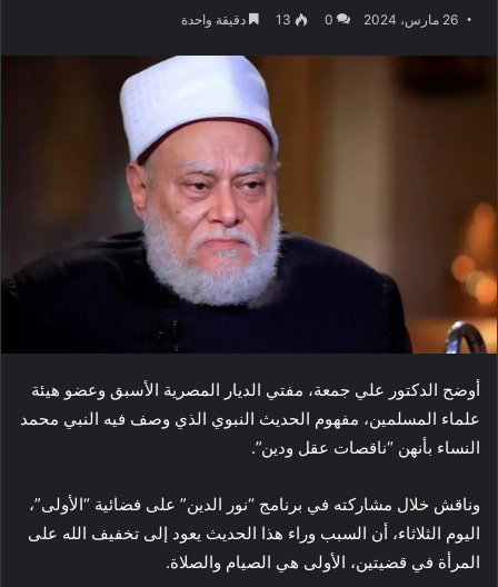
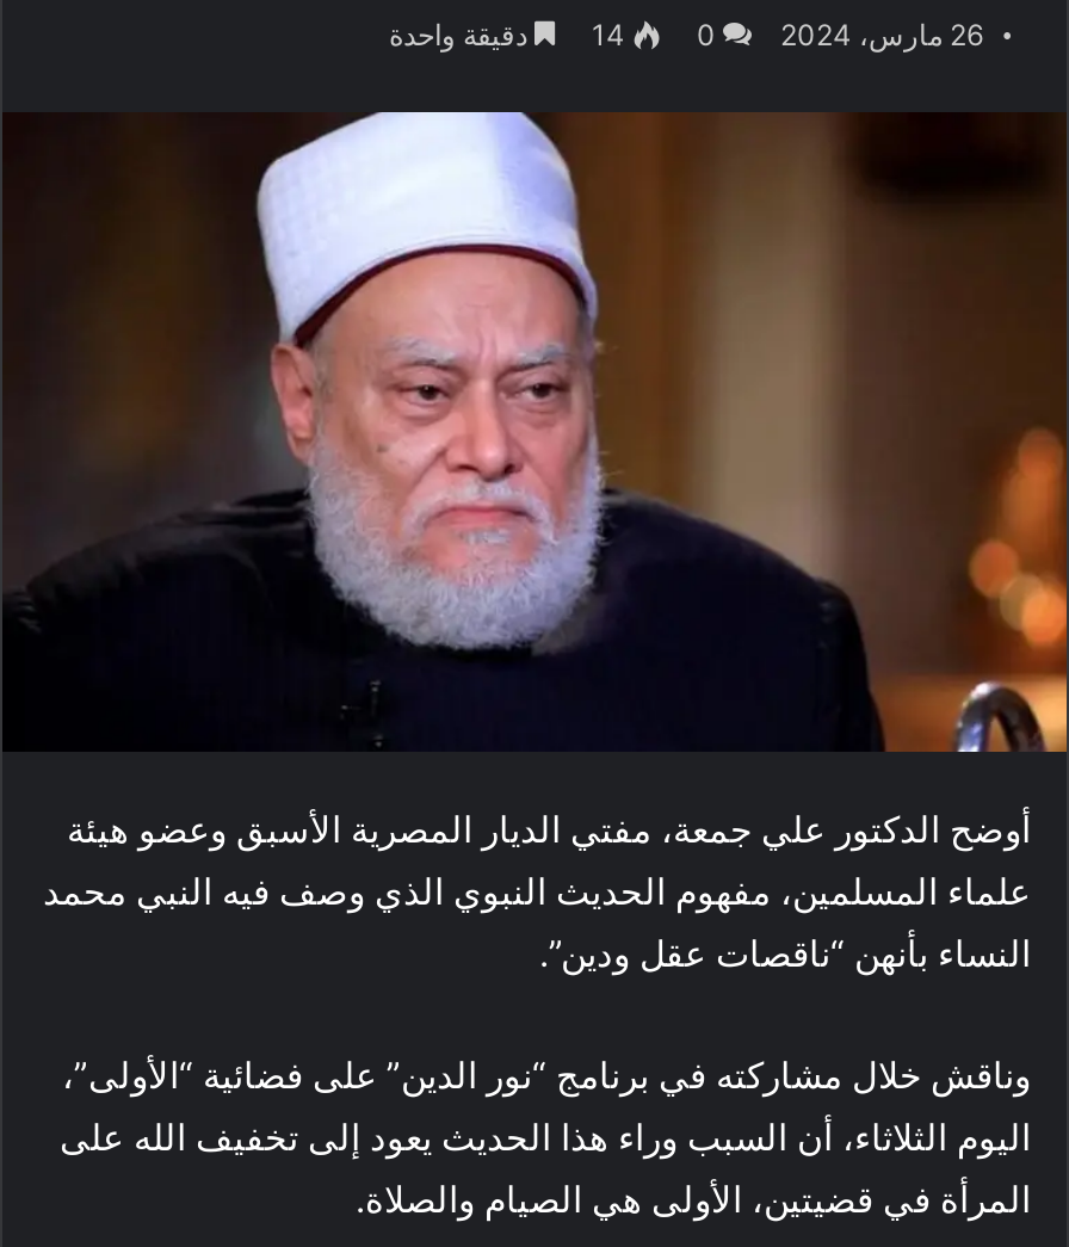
- 0 13 دقيقة واحدة
+ 0 14 دقيقة واحدة
